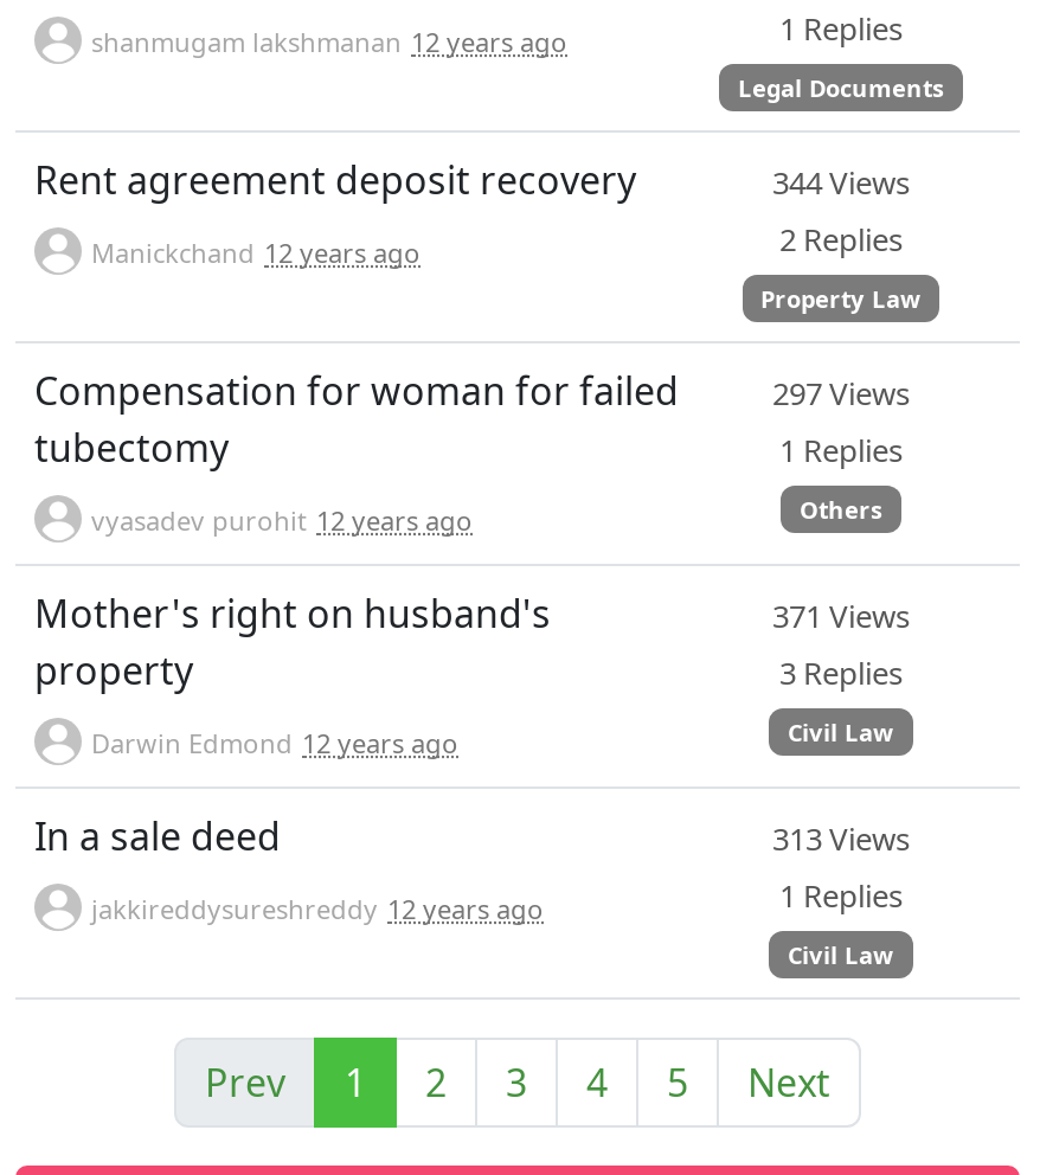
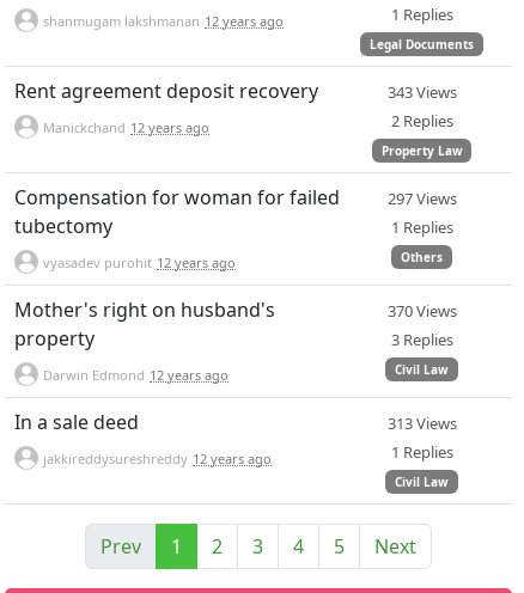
- 344 Views
+ 343 Views

- 371 Views
+ 370 Views
